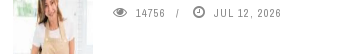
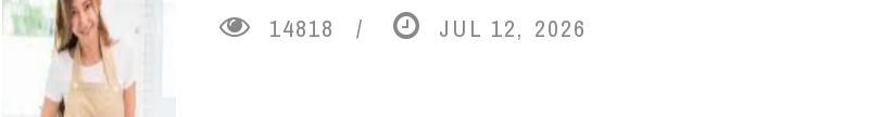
- 14756
+ 14818
